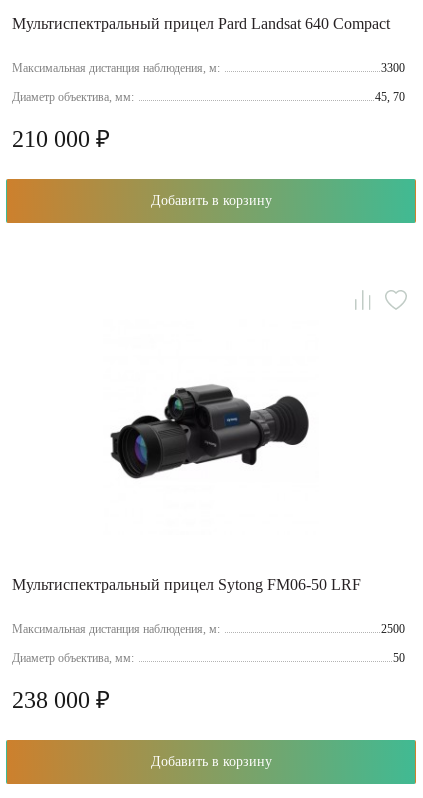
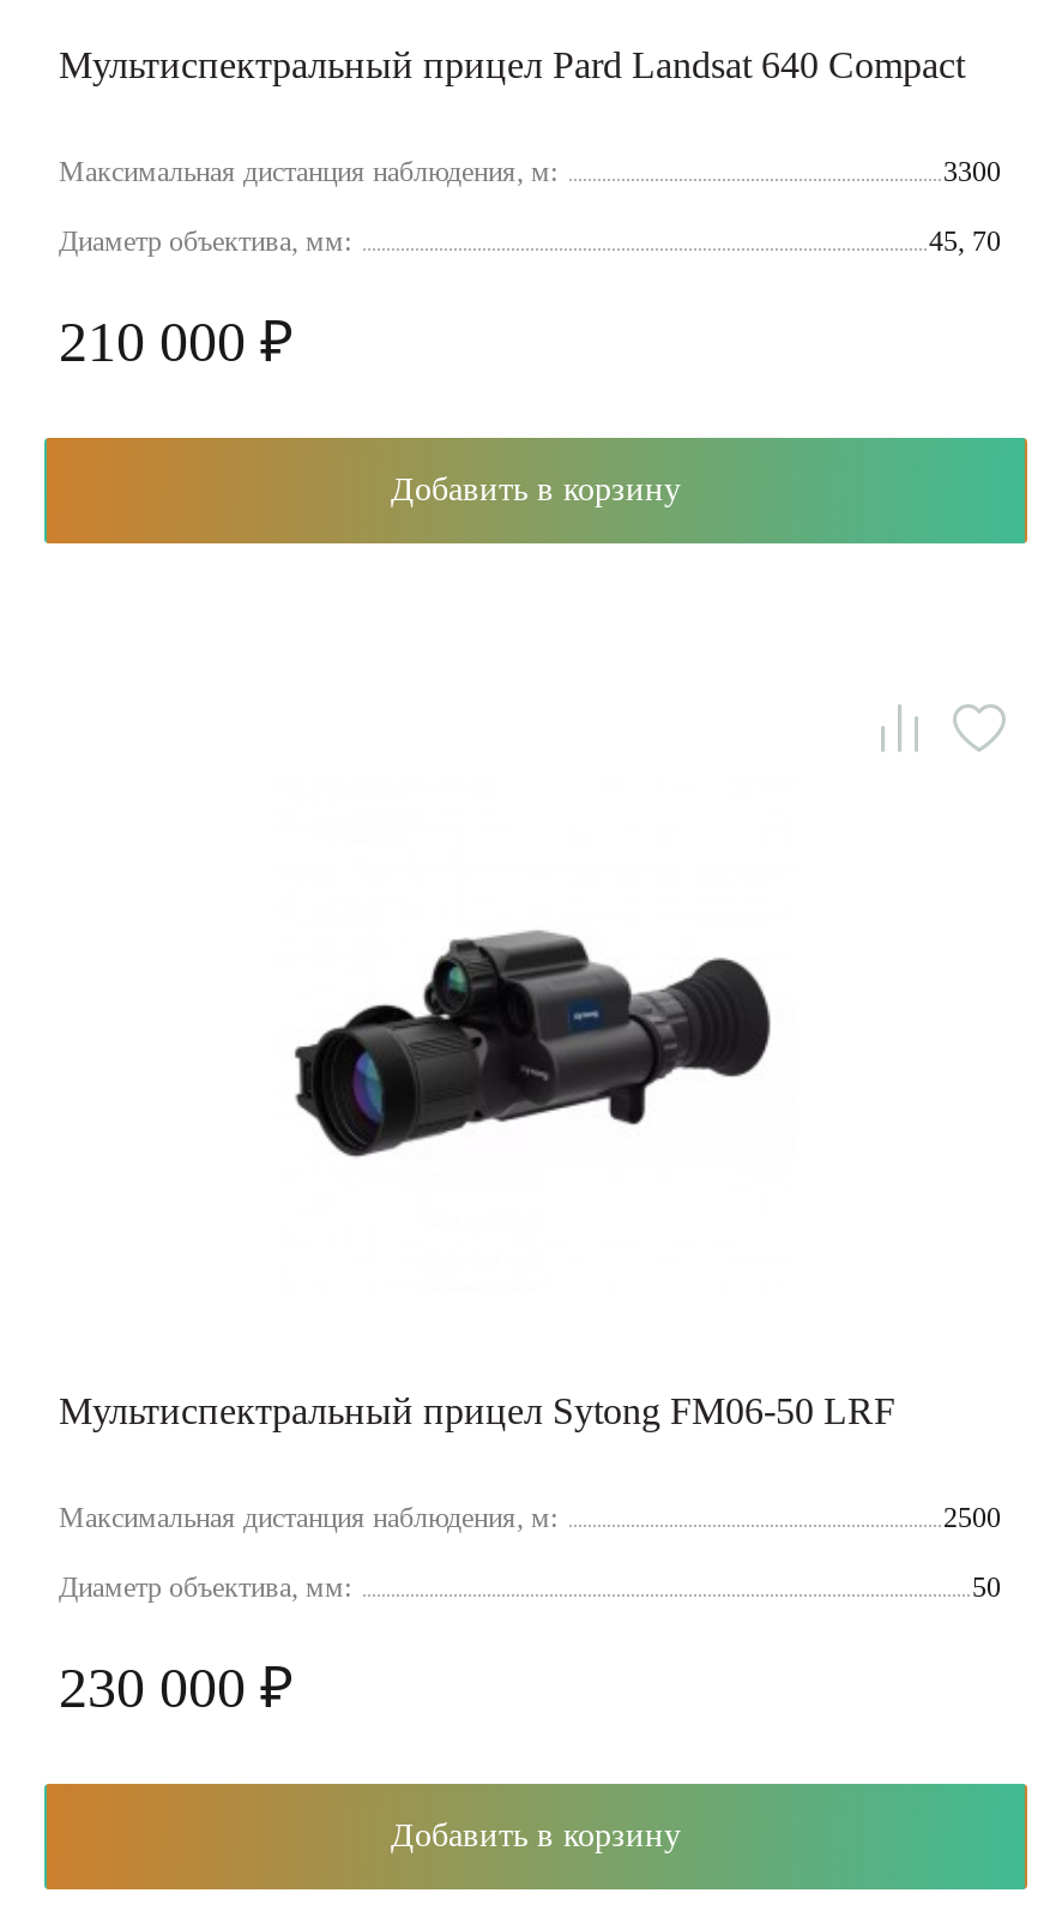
- 238 000 ₽
+ 230 000 ₽
